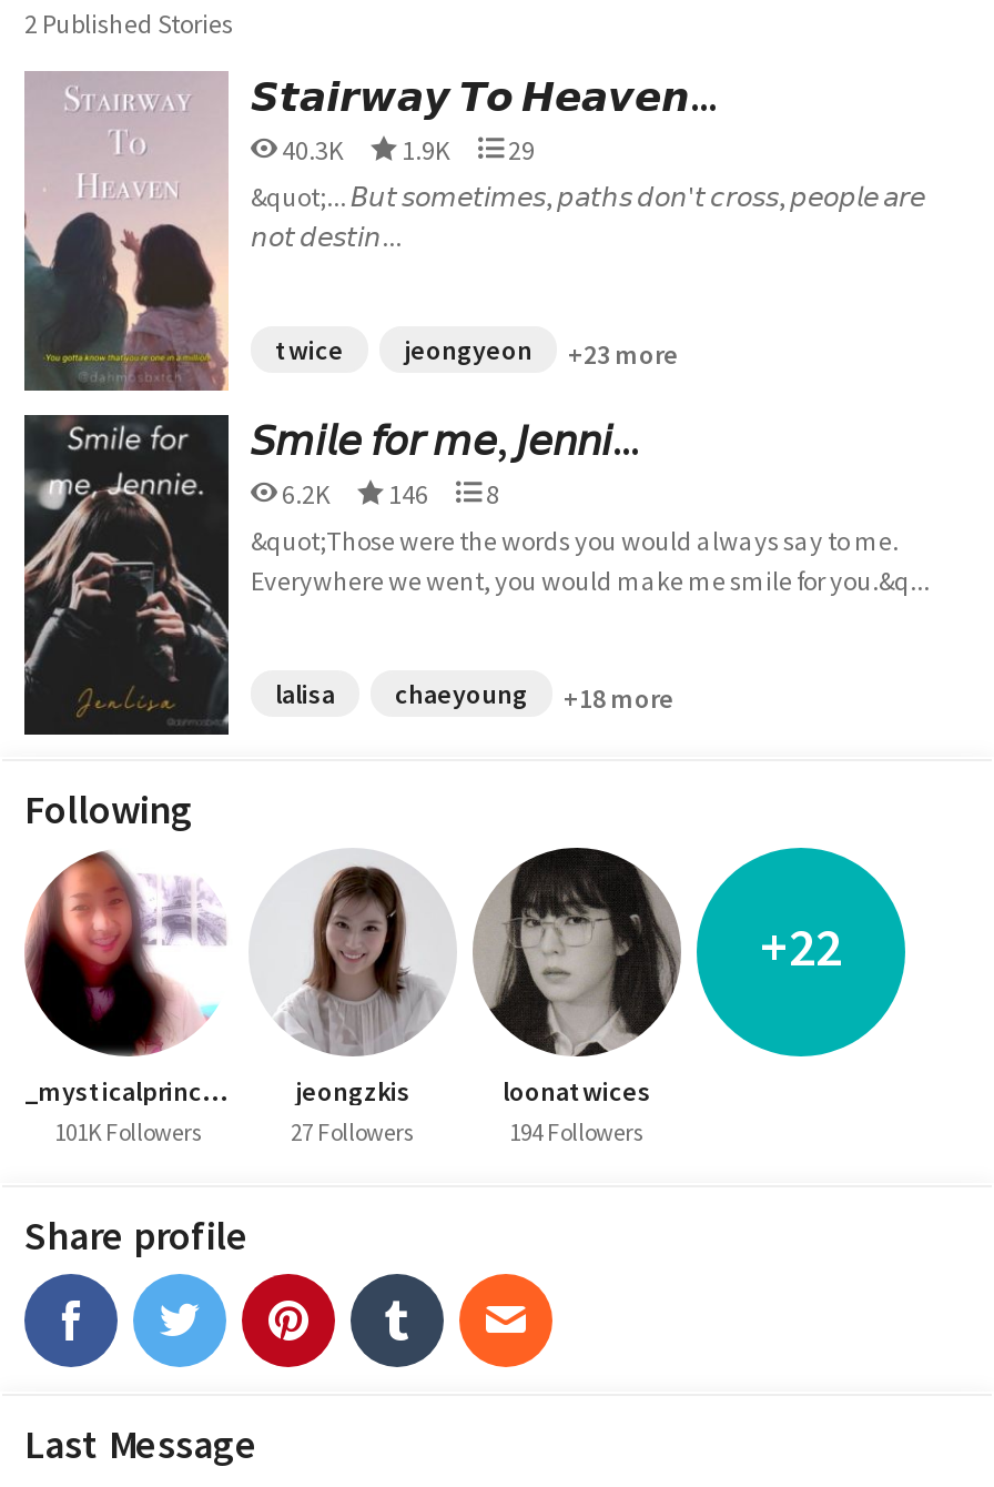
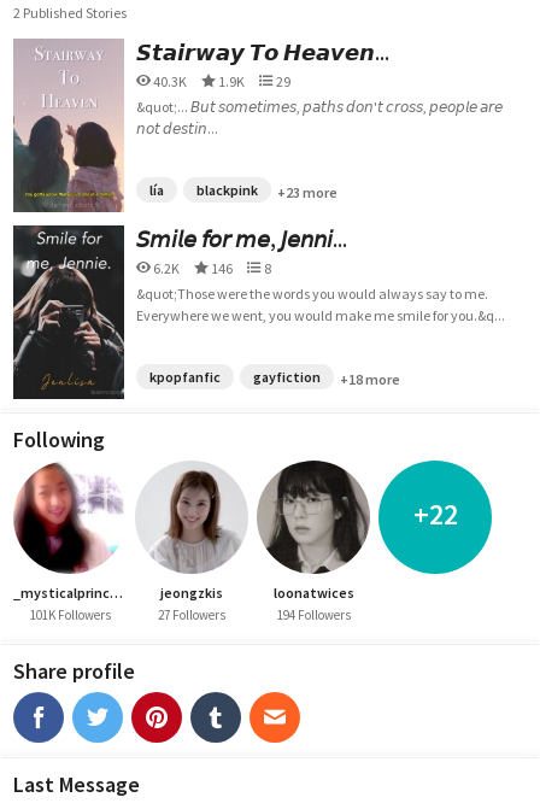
- twice
- jeongyeon
+ lía
+ blackpink

- lalisa
- chaeyoung
+ kpopfanfic
+ gayfiction
